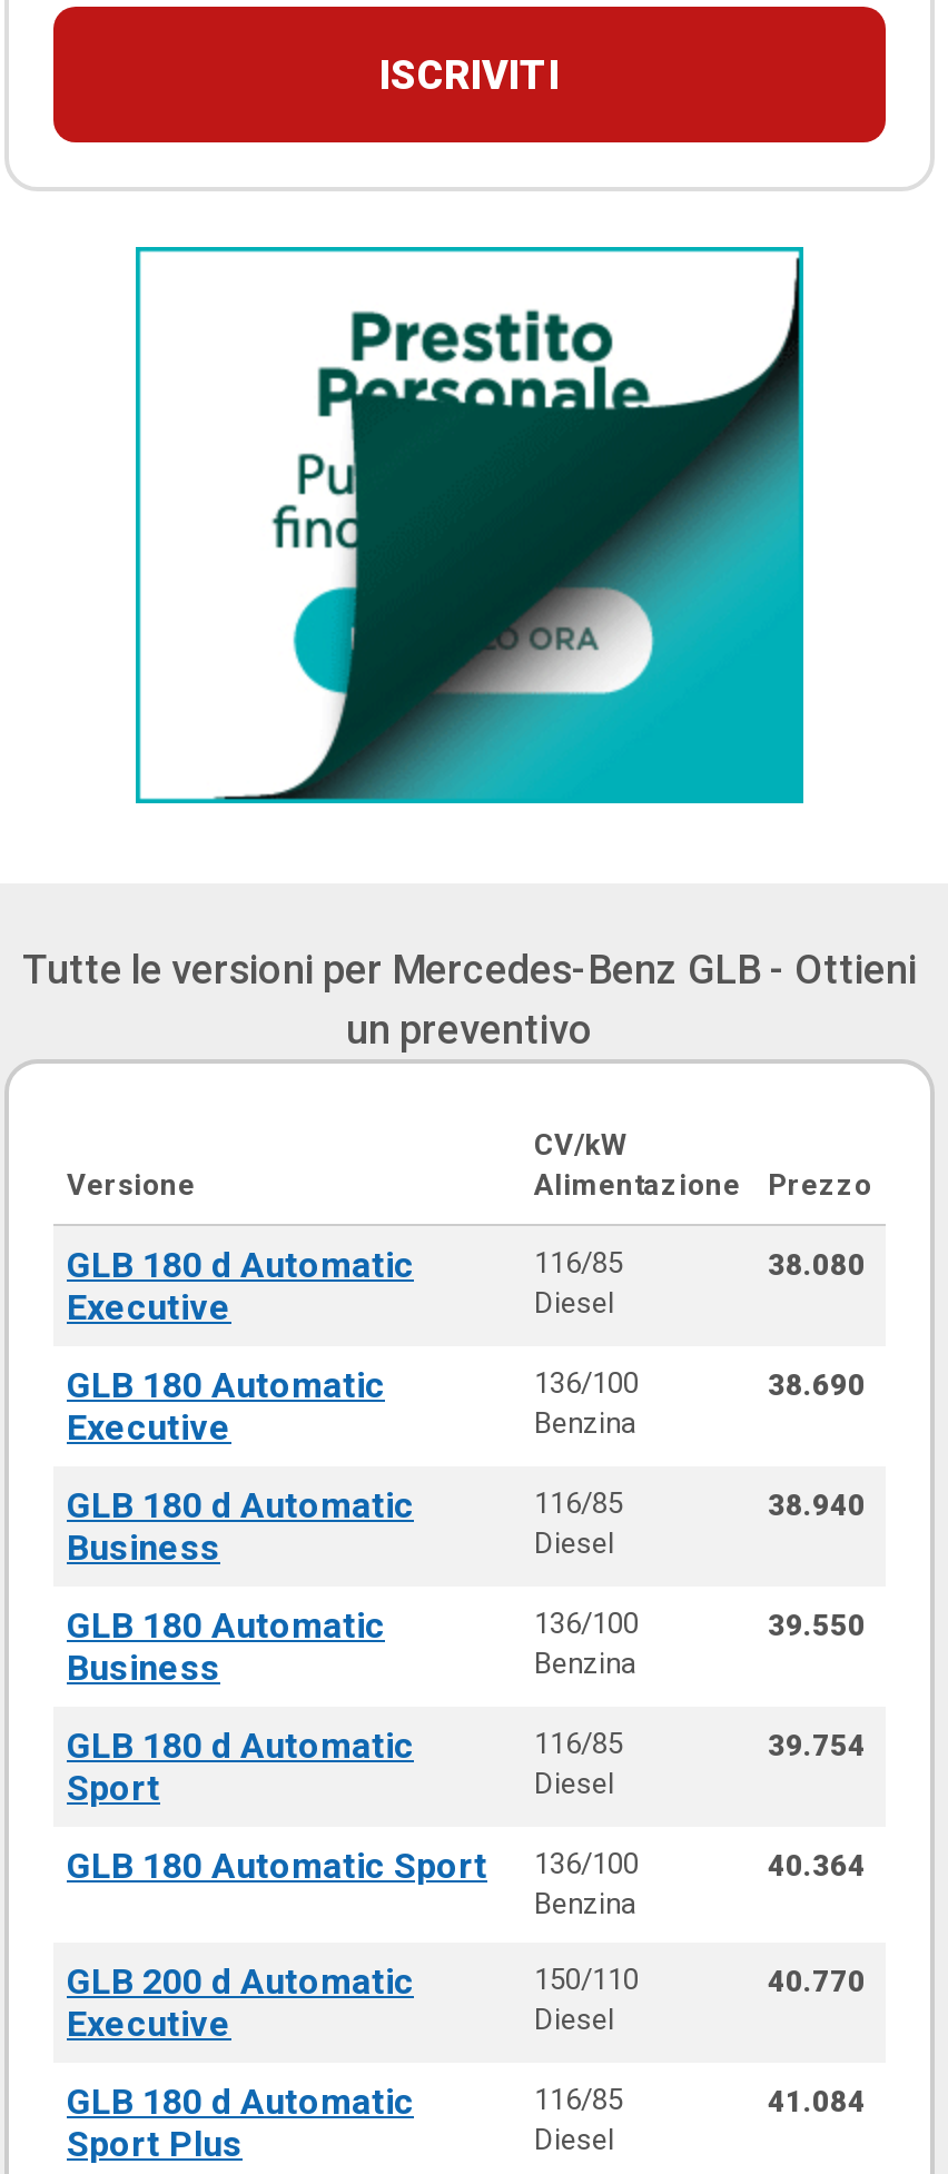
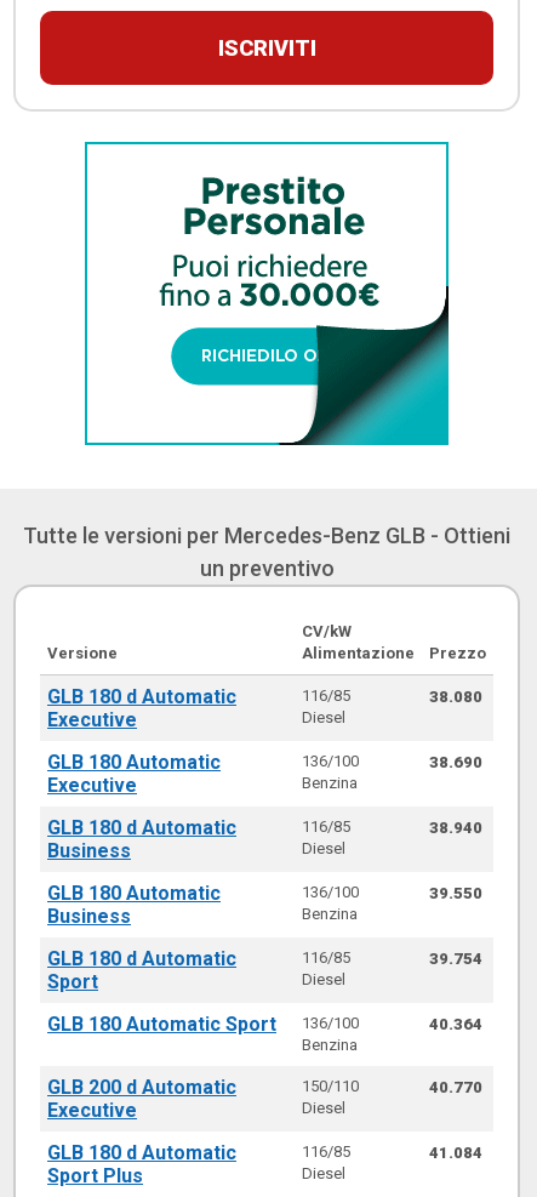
- [image]
+ [image]
